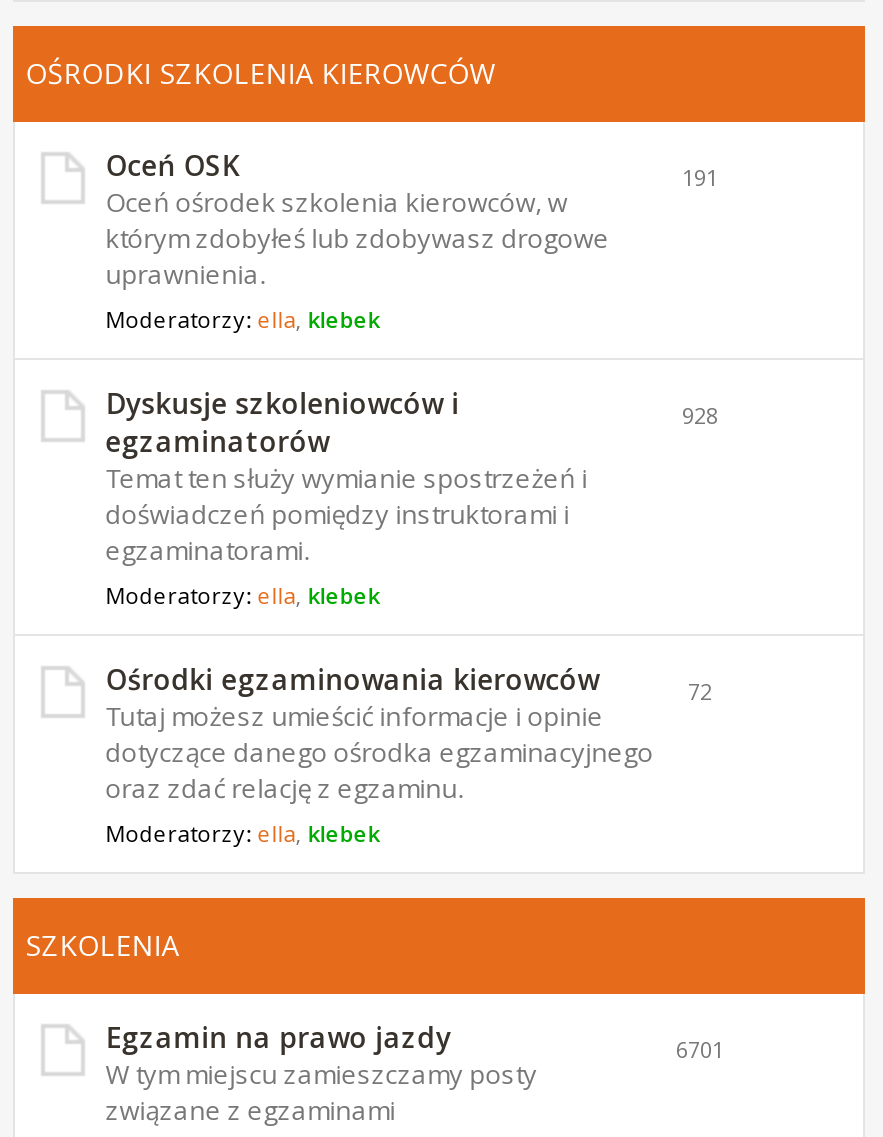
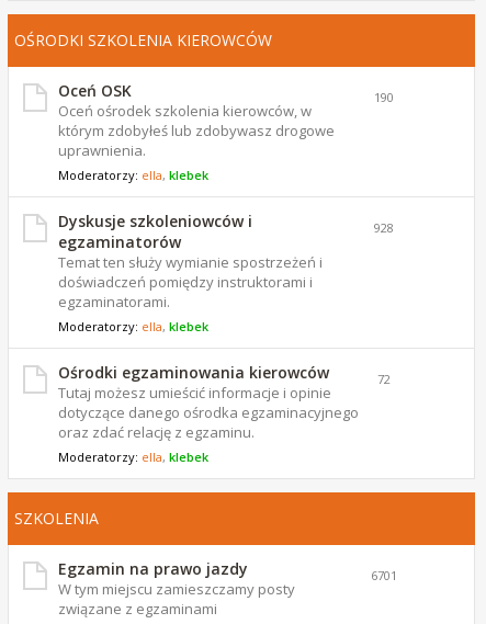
- 191
+ 190
